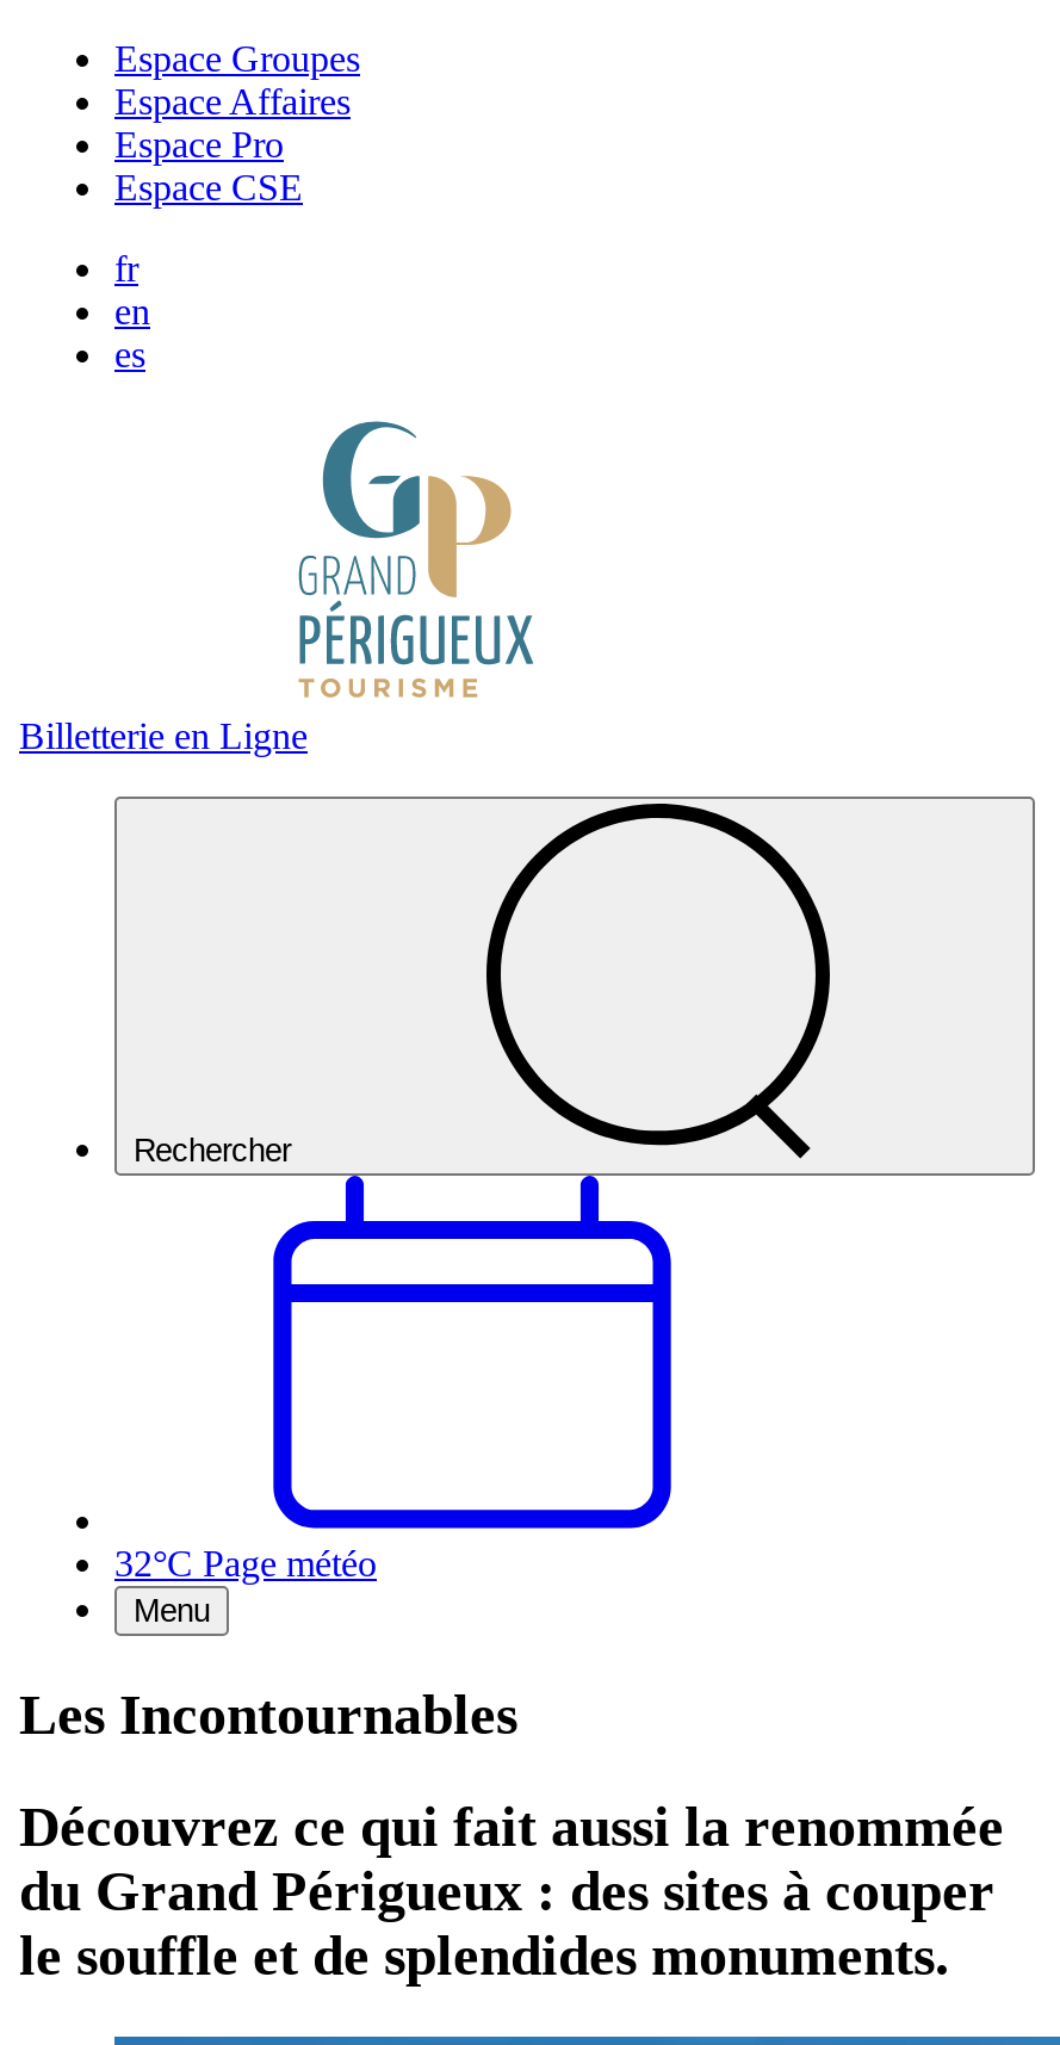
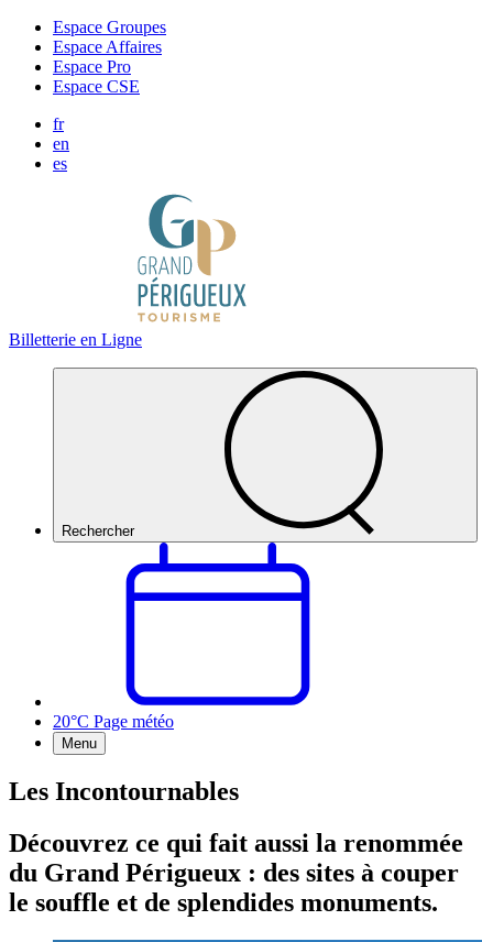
- 32°C Page météo
+ 20°C Page météo
